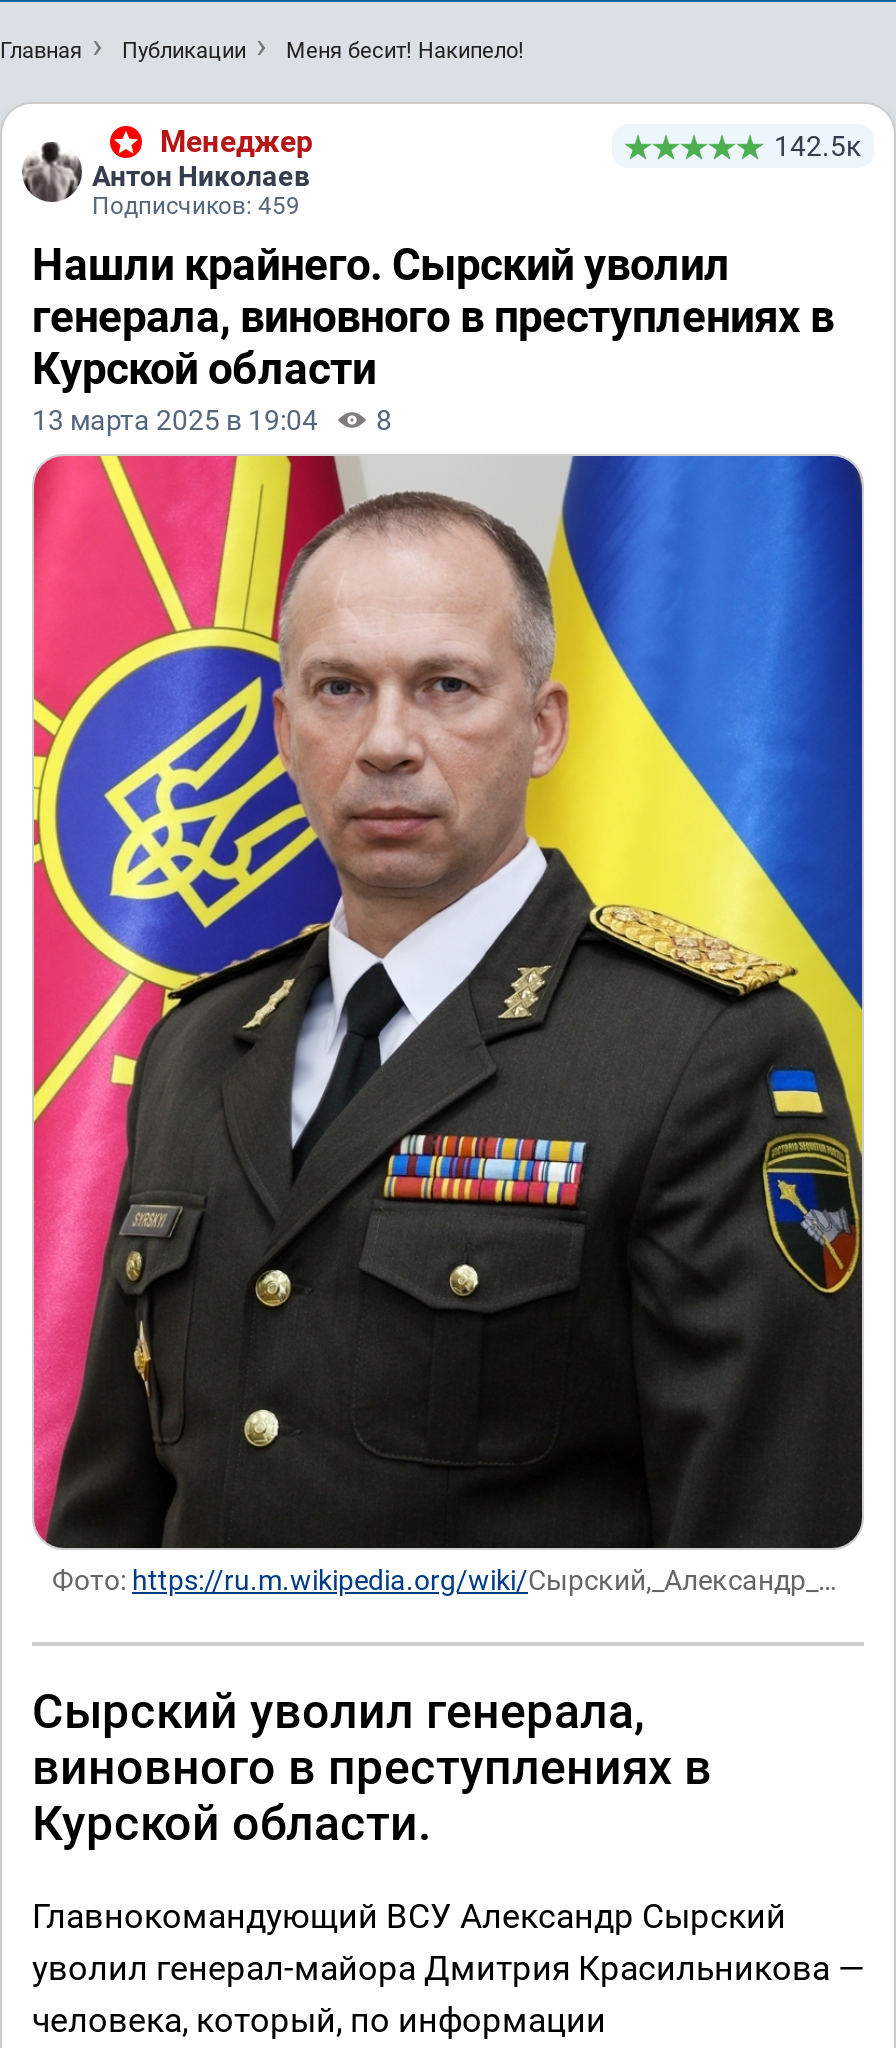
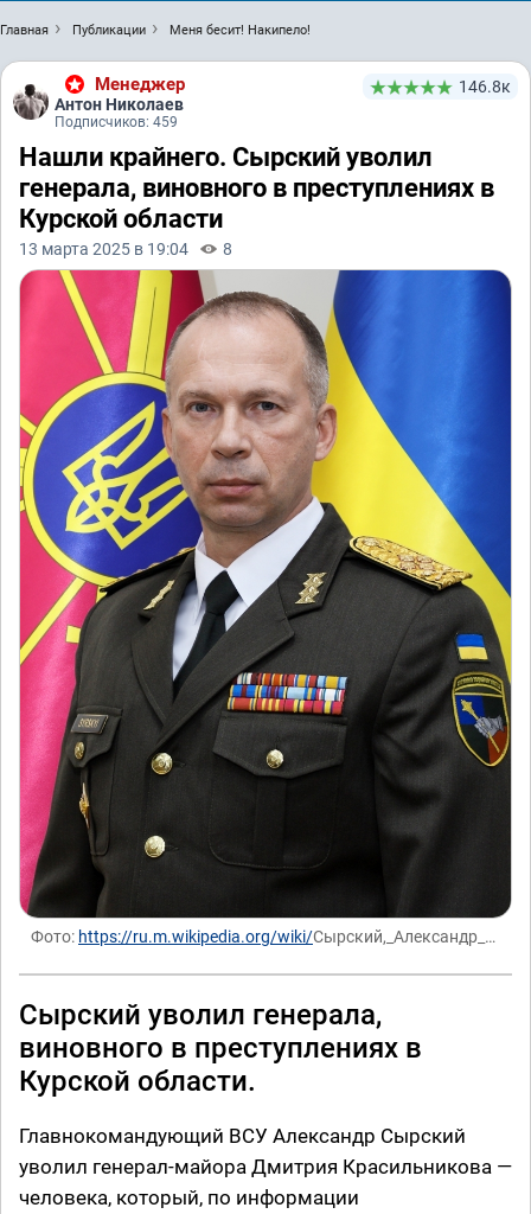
- 142.5к
+ 146.8к
